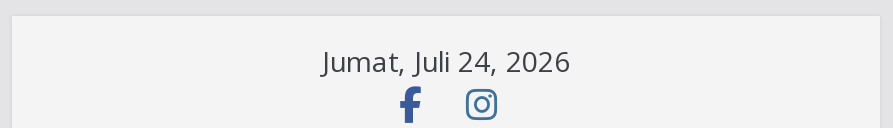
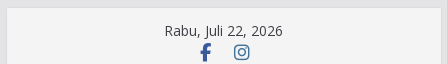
- Jumat, Juli 24, 2026
+ Rabu, Juli 22, 2026
